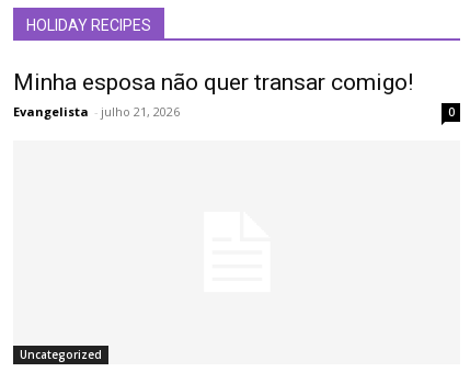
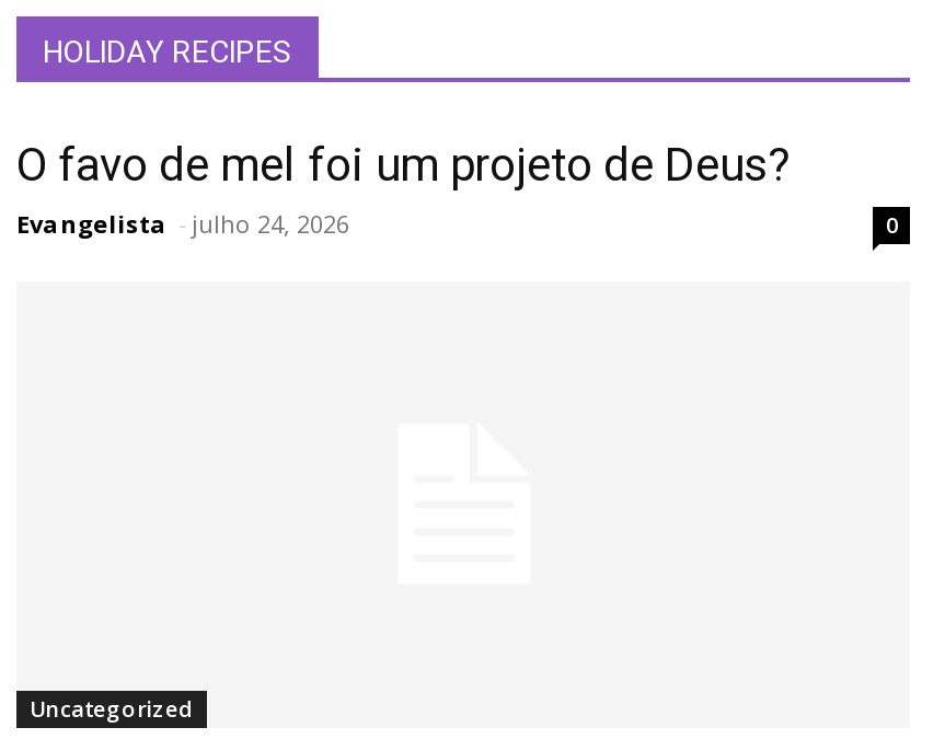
- Minha esposa não quer transar comigo!
- Evangelista - julho 21, 2026
+ O favo de mel foi um projeto de Deus?
+ Evangelista - julho 24, 2026
